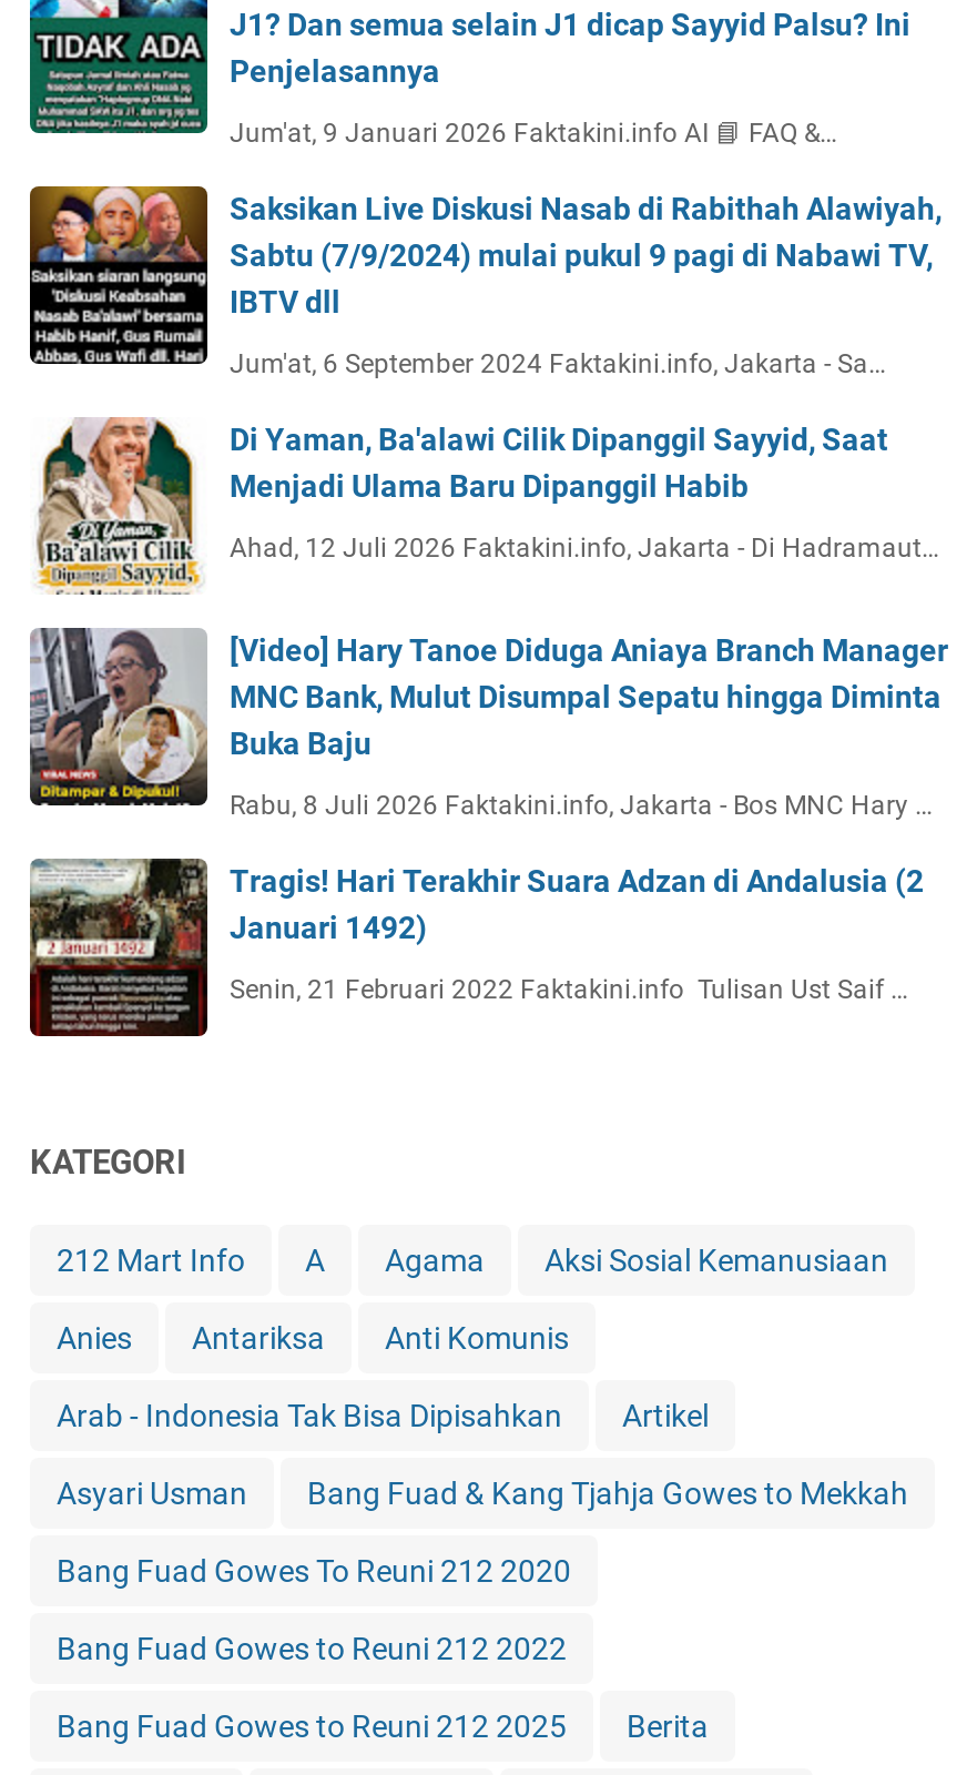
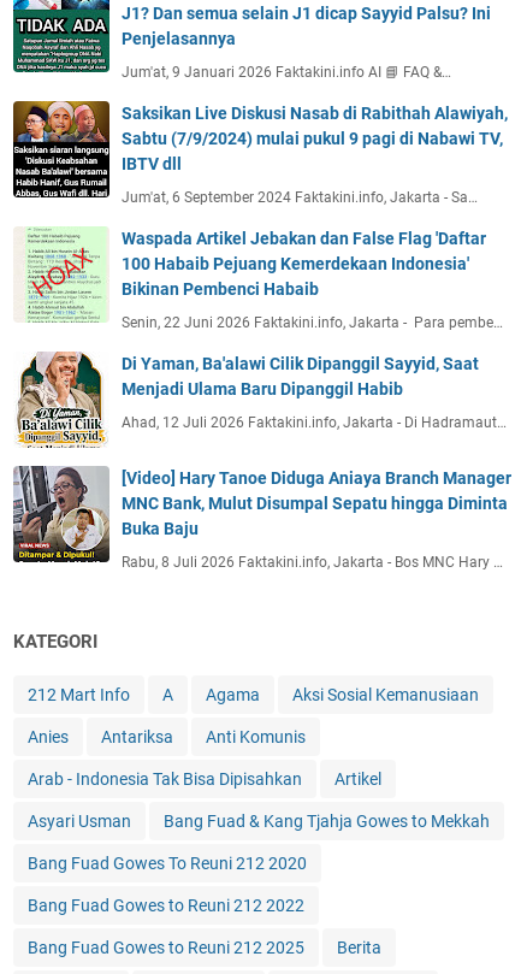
+ [image]
+ Waspada Artikel Jebakan dan False Flag 'Daftar
+ 100 Habaib Pejuang Kemerdekaan Indonesia'
+ Bikinan Pembenci Habaib
+ Senin, 22 Juni 2026 Faktakini.info, Jakarta - Para pembe…

moved down: [image] | Di Yaman, Ba'alawi Cilik Dipanggil Sayyid, Saat | Menjadi Ulama Baru Dipanggil Habib | Ahad, 12 Juli 2026 Faktakini.info, Jakarta - Di Hadramaut… | [Video] Hary Tanoe Diduga Aniaya Branch Manager | MNC Bank, Mulut Disumpal Sepatu hingga Diminta | Buka Baju | Rabu, 8 Juli 2026 Faktakini.info, Jakarta - Bos MNC Hary …

- [image]
- Tragis! Hari Terakhir Suara Adzan di Andalusia (2
- Januari 1492)
- Senin, 21 Februari 2022 Faktakini.info Tulisan Ust Saif …
